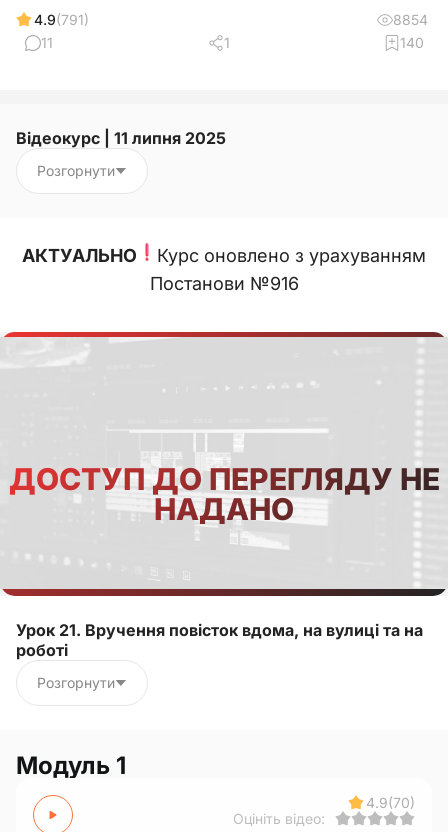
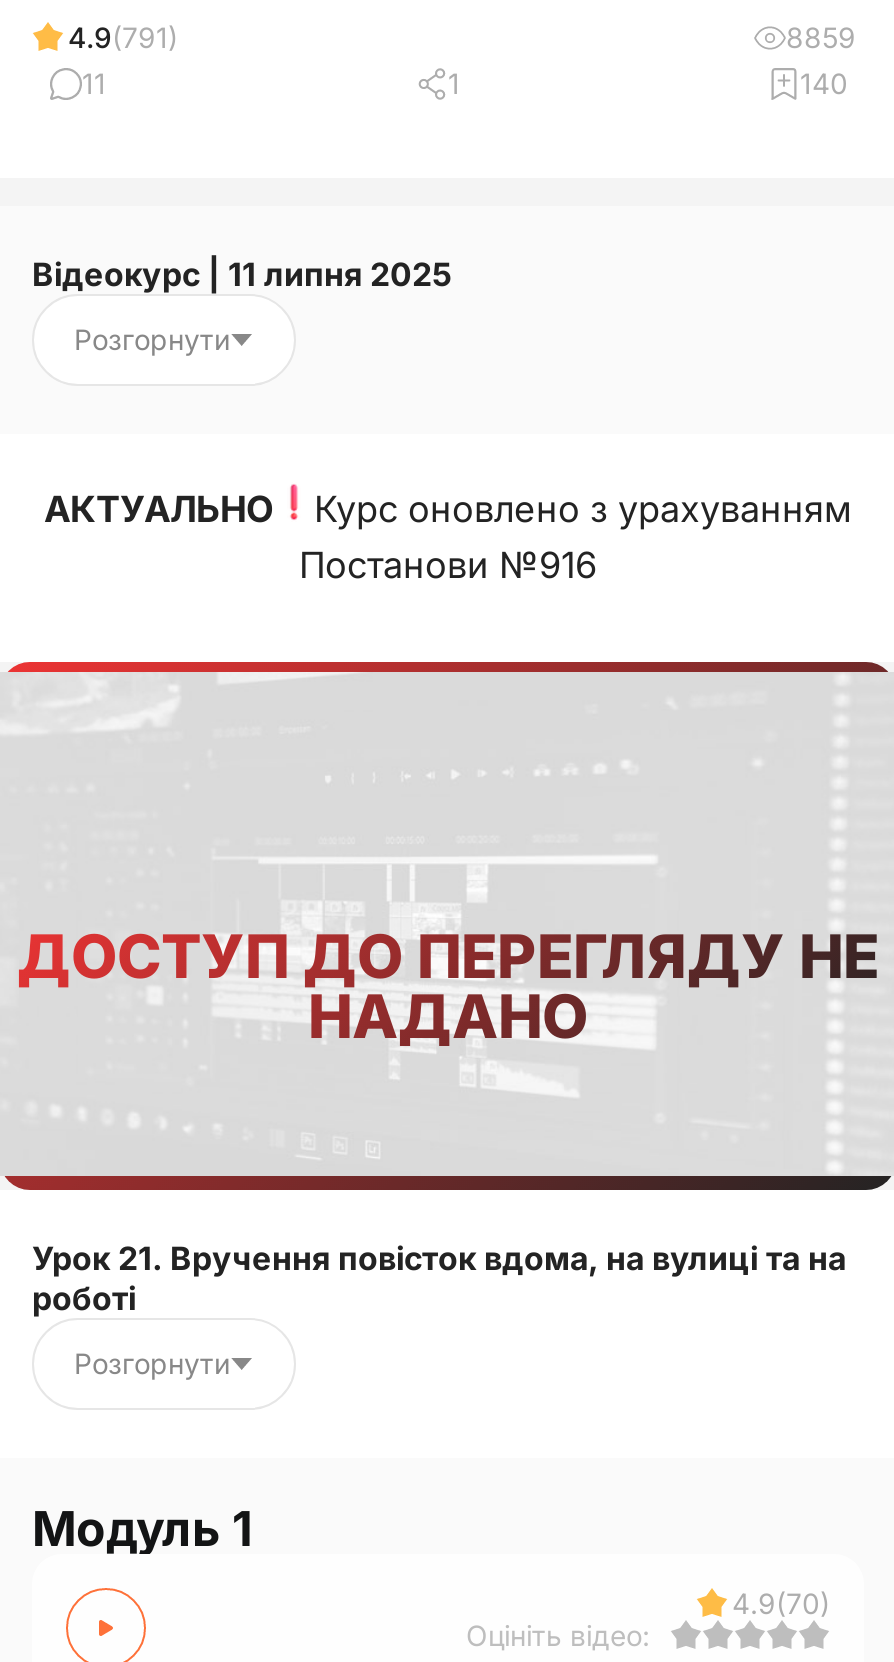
- 8854
+ 8859
